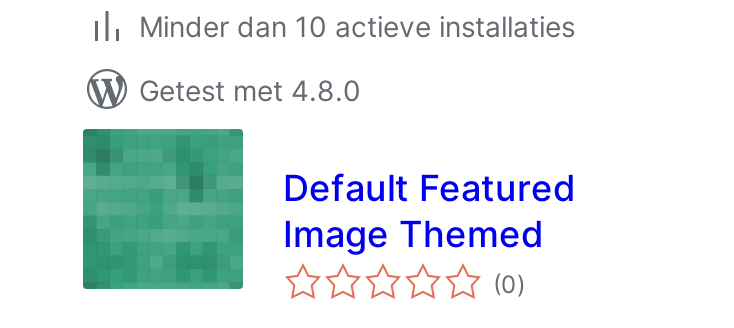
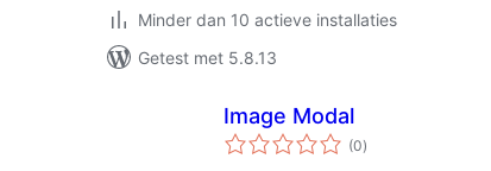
- Getest met 4.8.0
+ Getest met 5.8.13

- [image]

- Default Featured
- Image Themed
+ Image Modal
